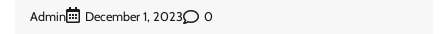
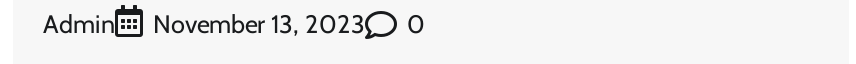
- December 1, 2023
+ November 13, 2023
